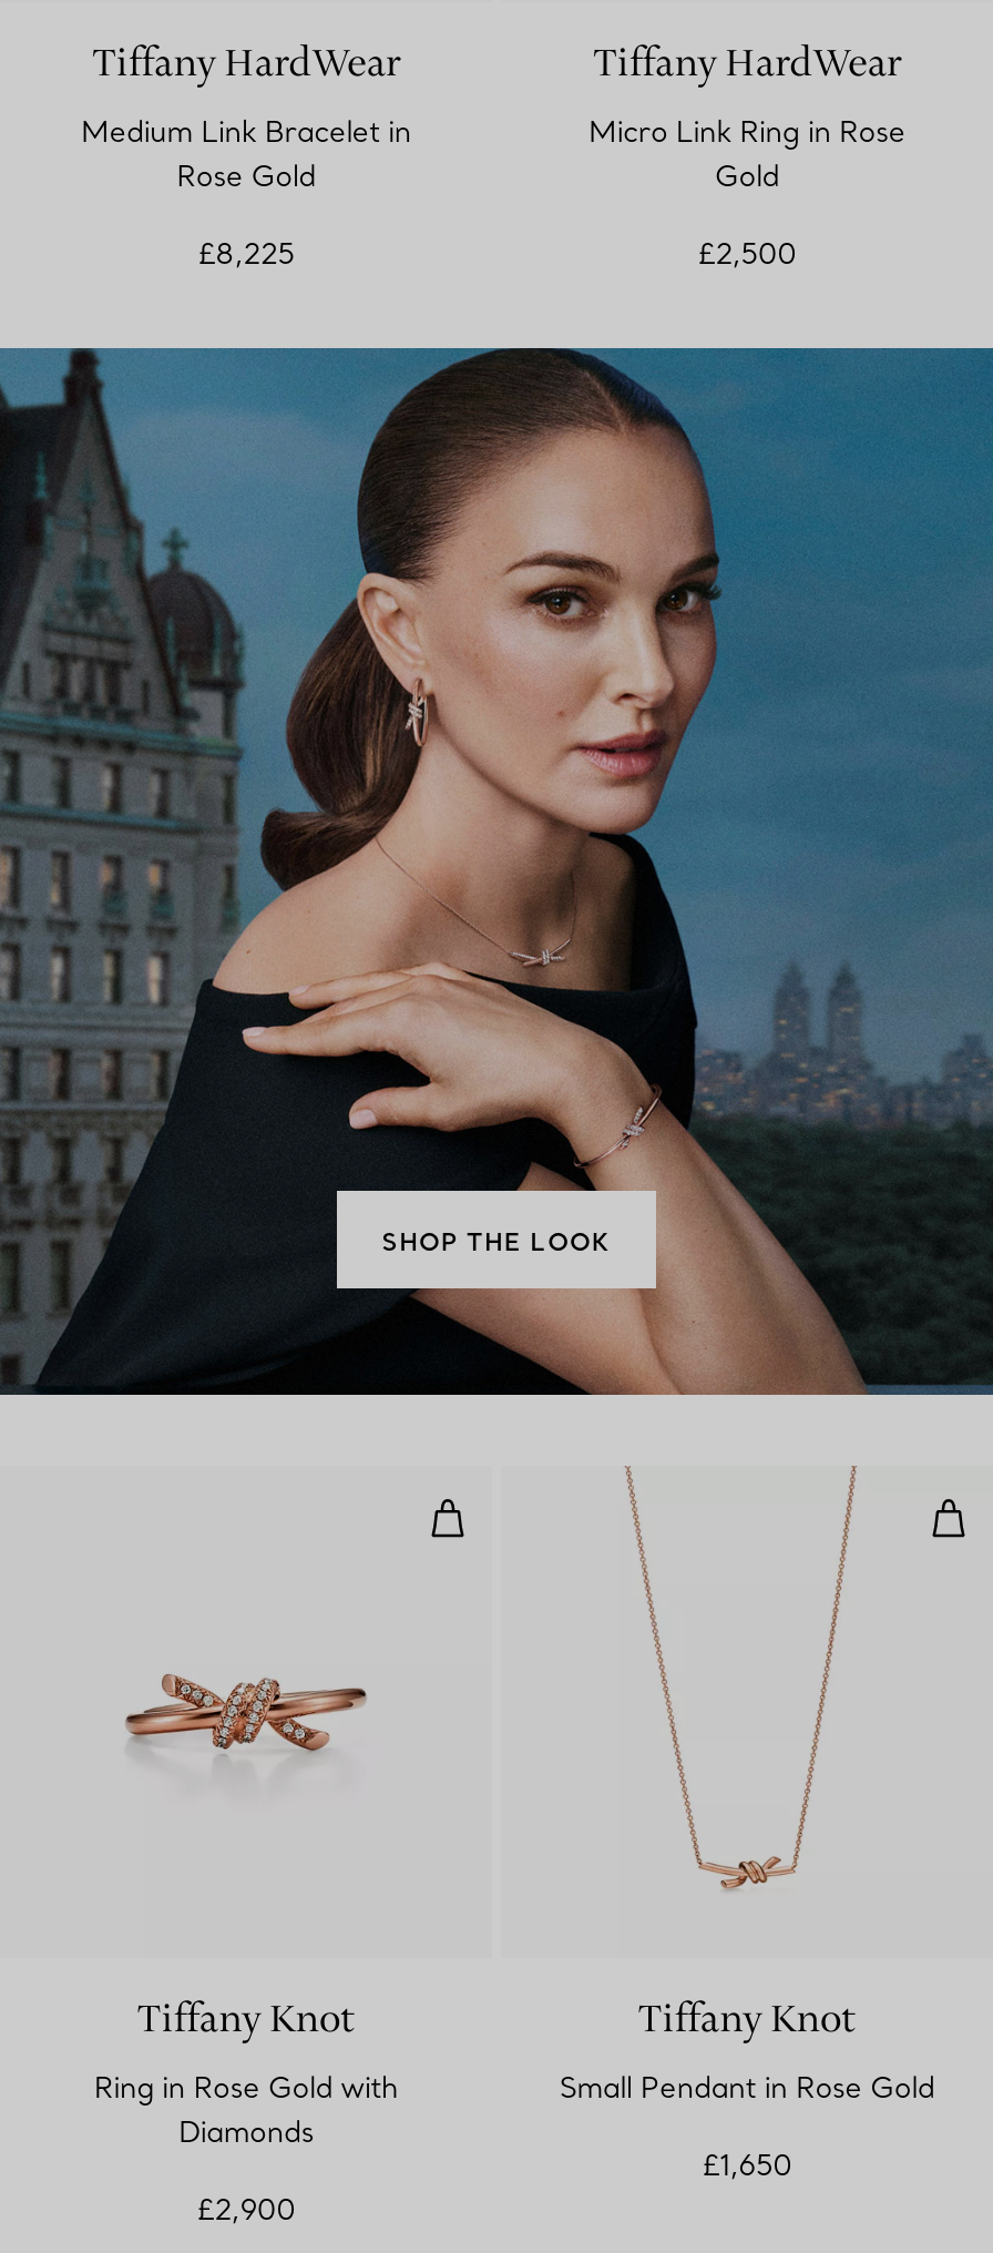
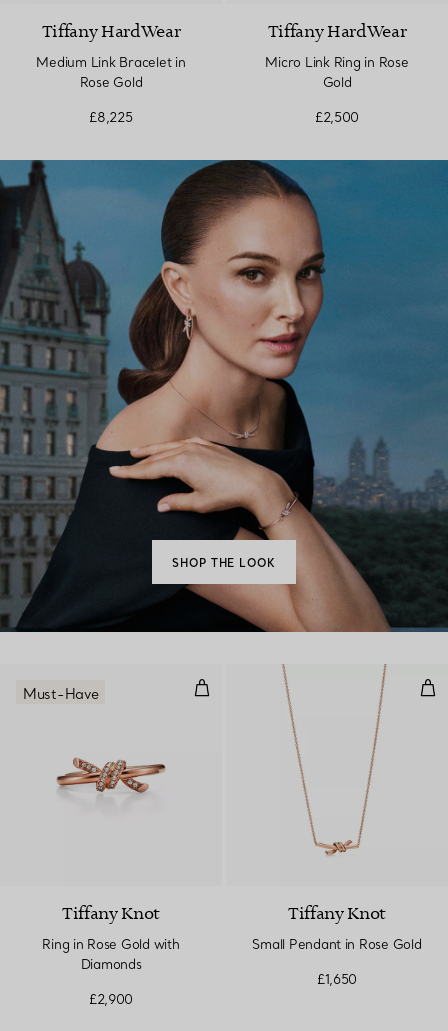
+ Must-Have
